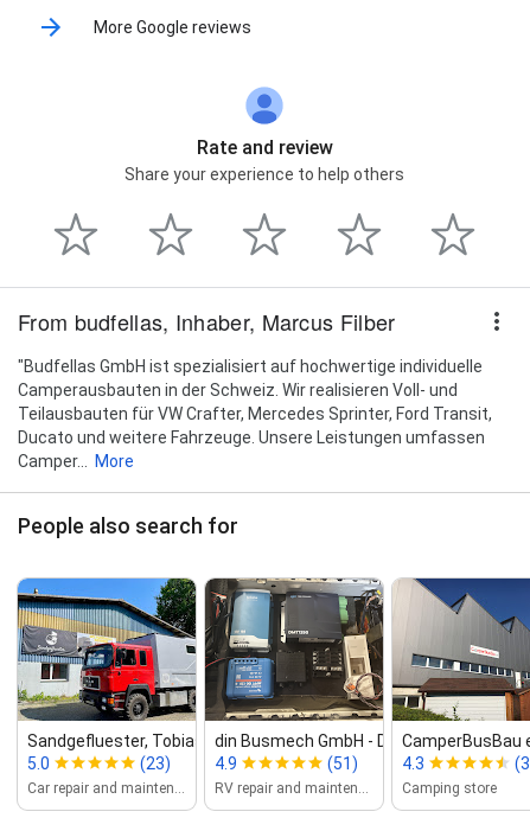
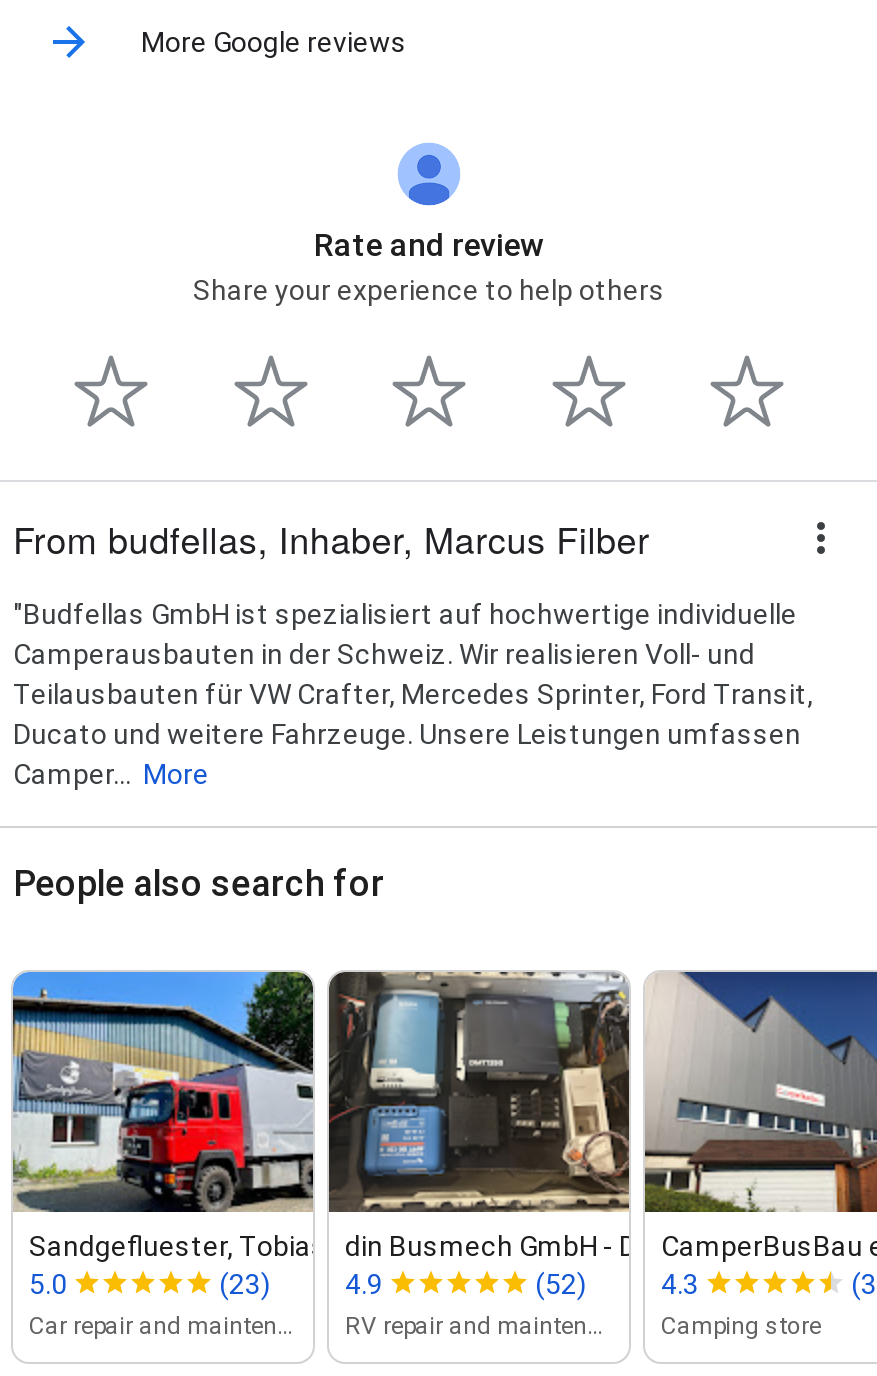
- (51)
+ (52)
